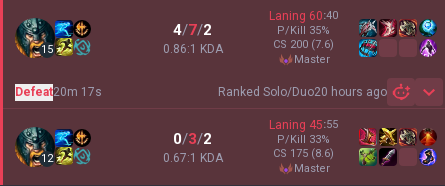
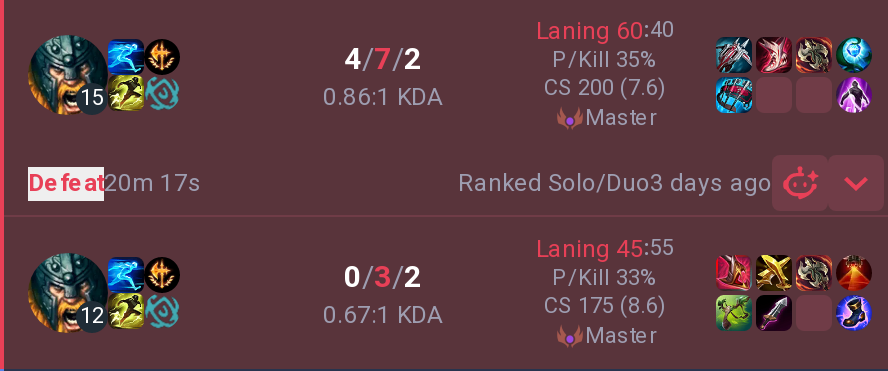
- Ranked Solo/Duo20 hours ago
+ Ranked Solo/Duo3 days ago
